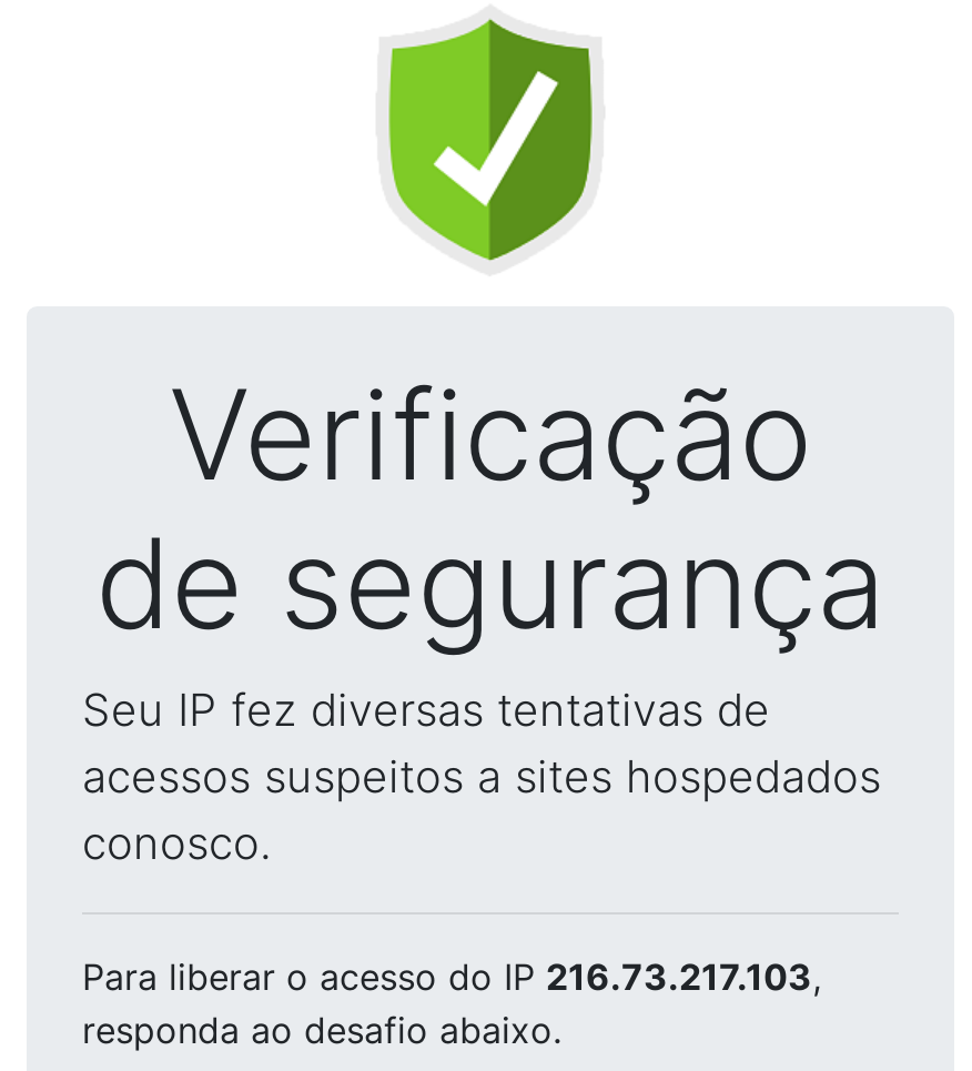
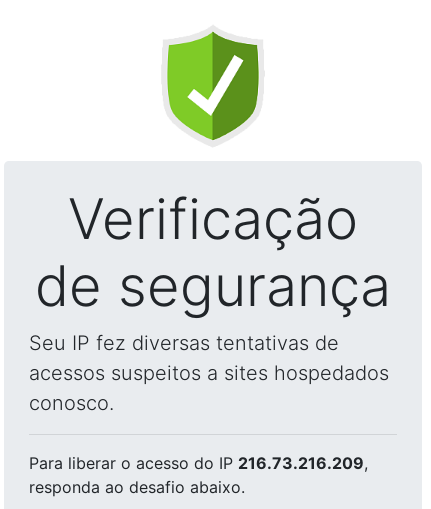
- Para liberar o acesso do IP 216.73.217.103,
+ Para liberar o acesso do IP 216.73.216.209,
